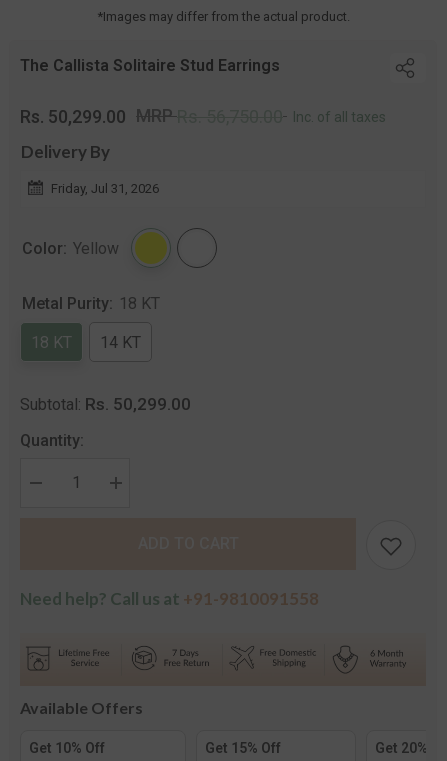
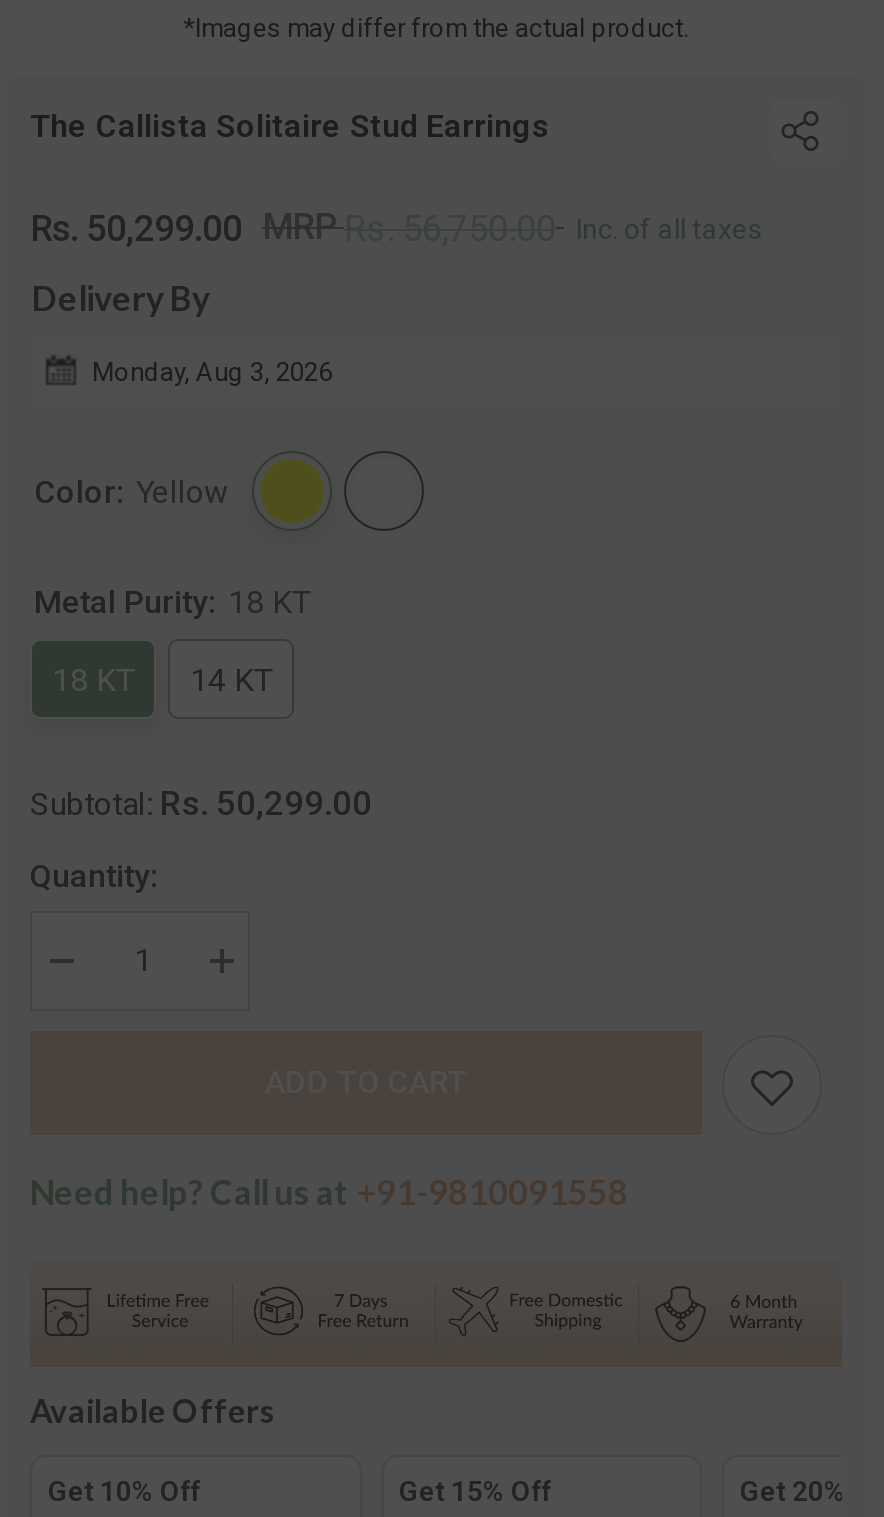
- Friday, Jul 31, 2026
+ Monday, Aug 3, 2026
